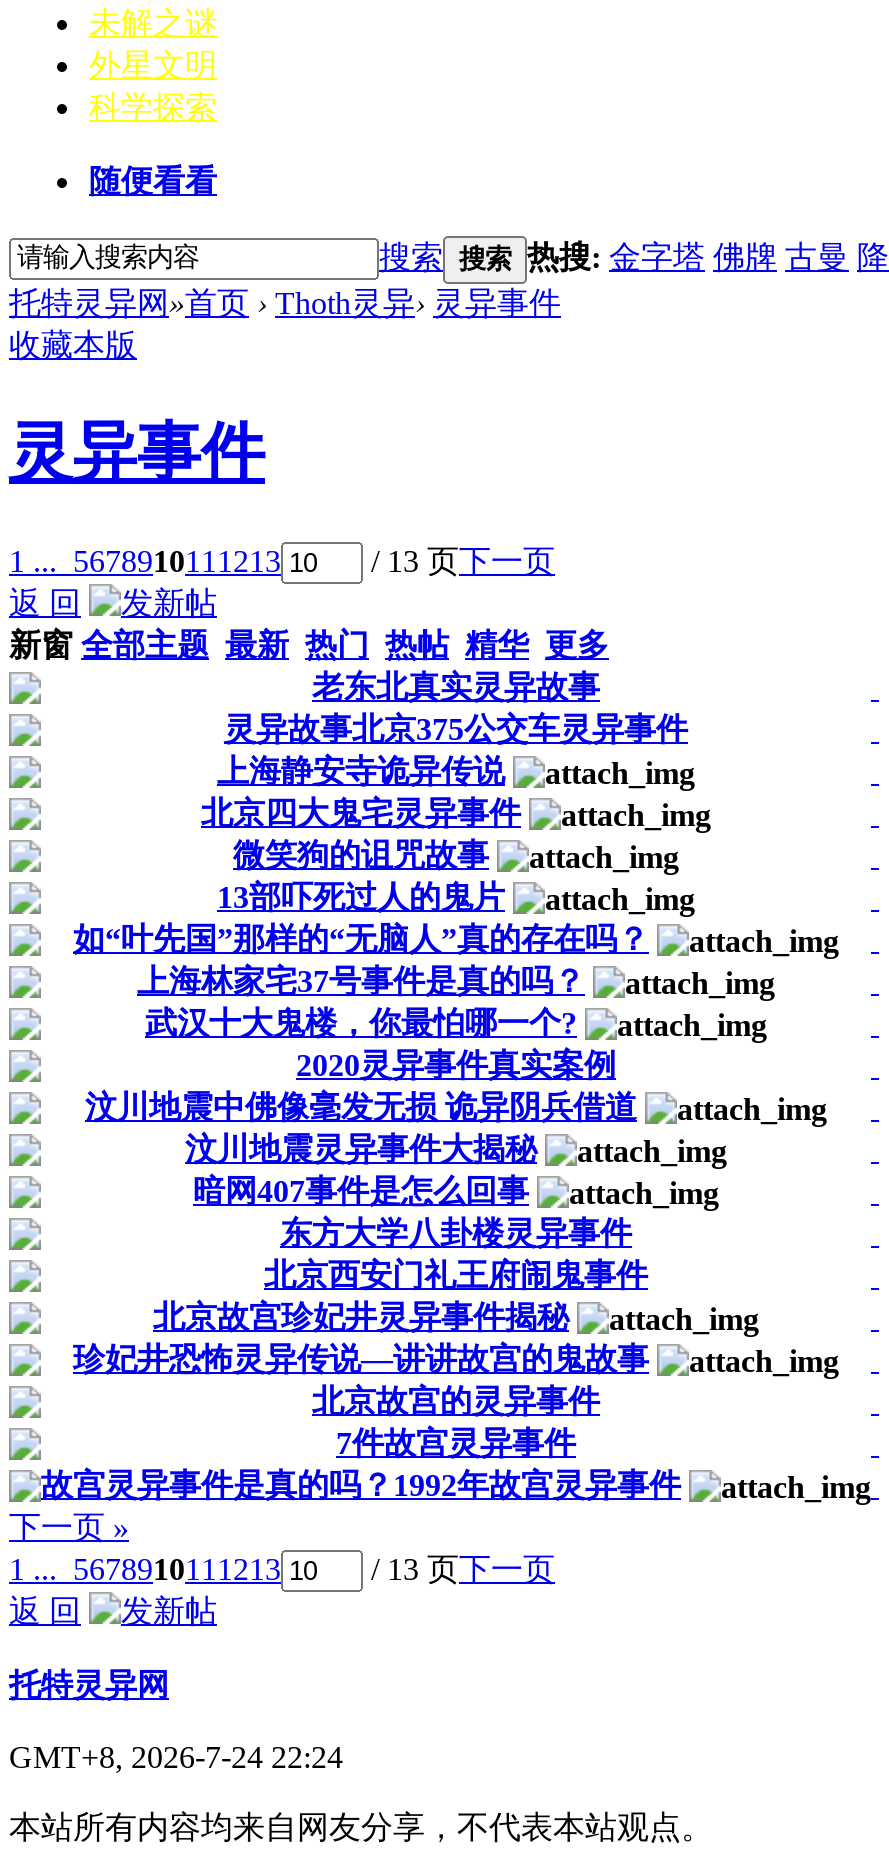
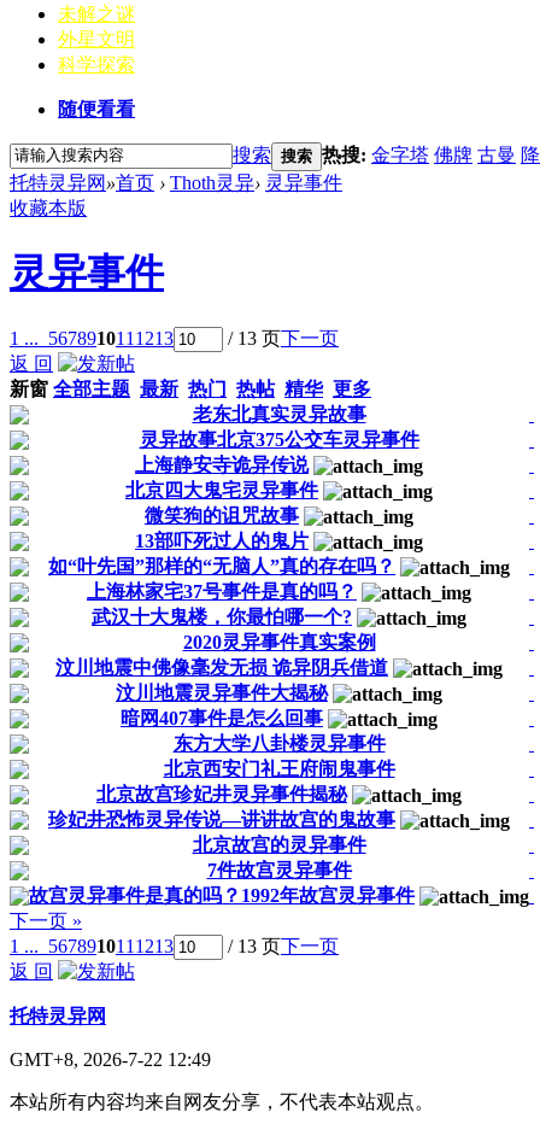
- GMT+8, 2026-7-24 22:24
+ GMT+8, 2026-7-22 12:49
